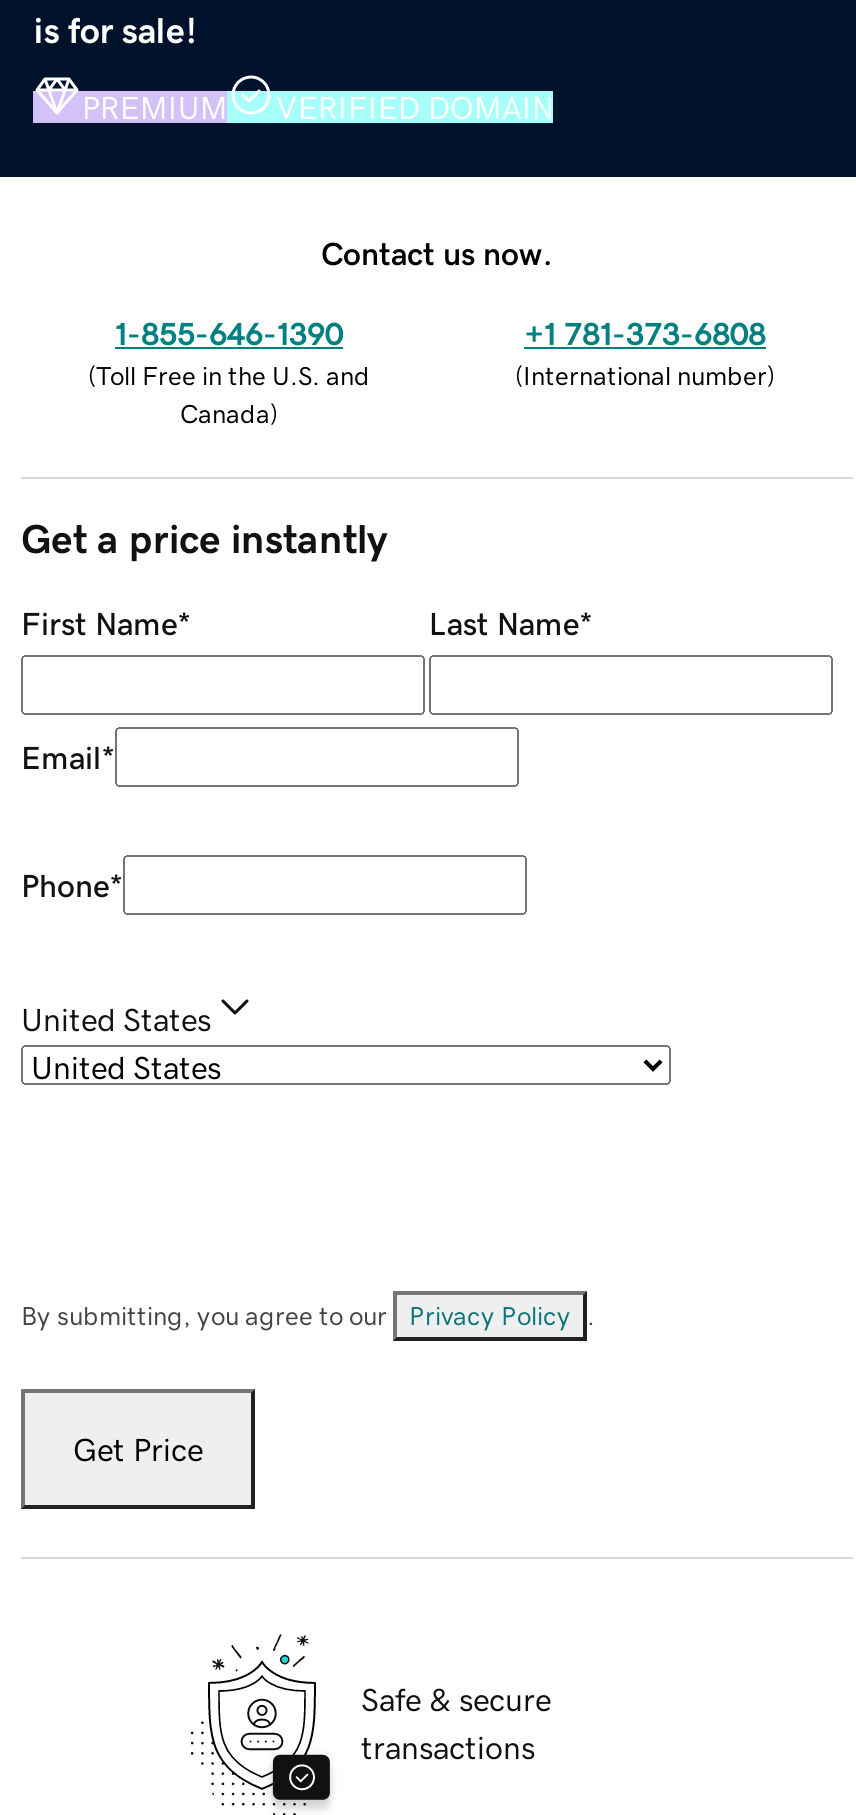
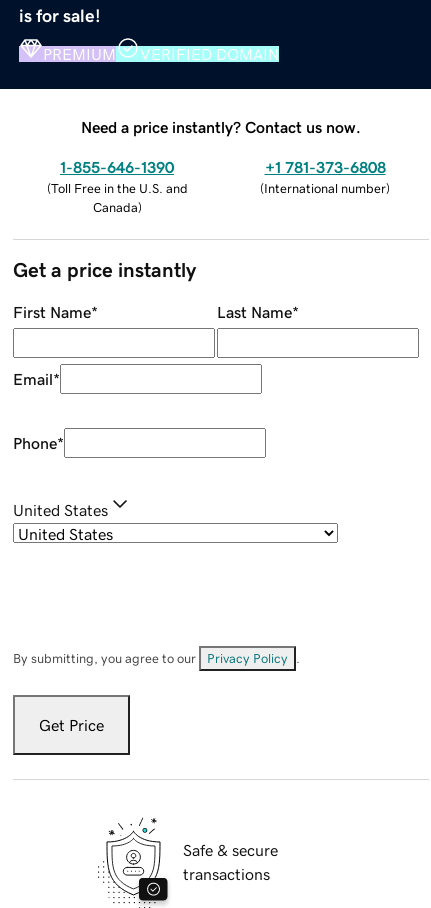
- Contact us now.
+ Need a price instantly? Contact us now.
